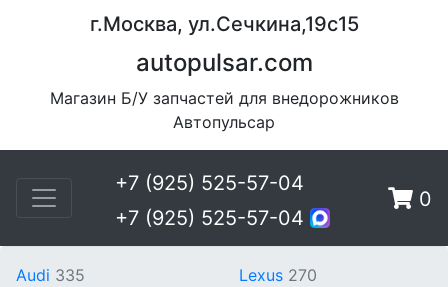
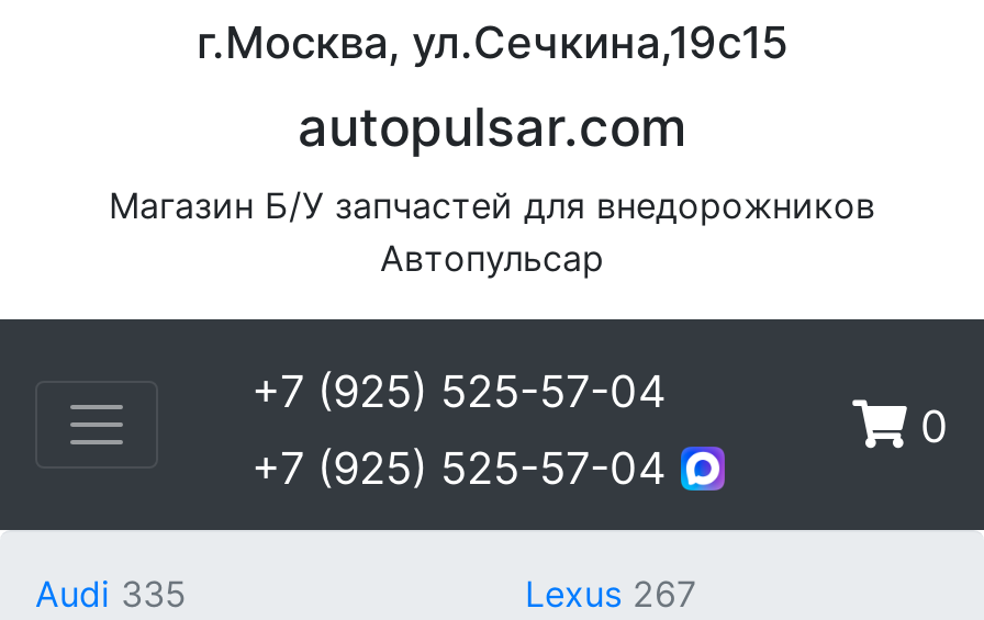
- Lexus 270
+ Lexus 267
